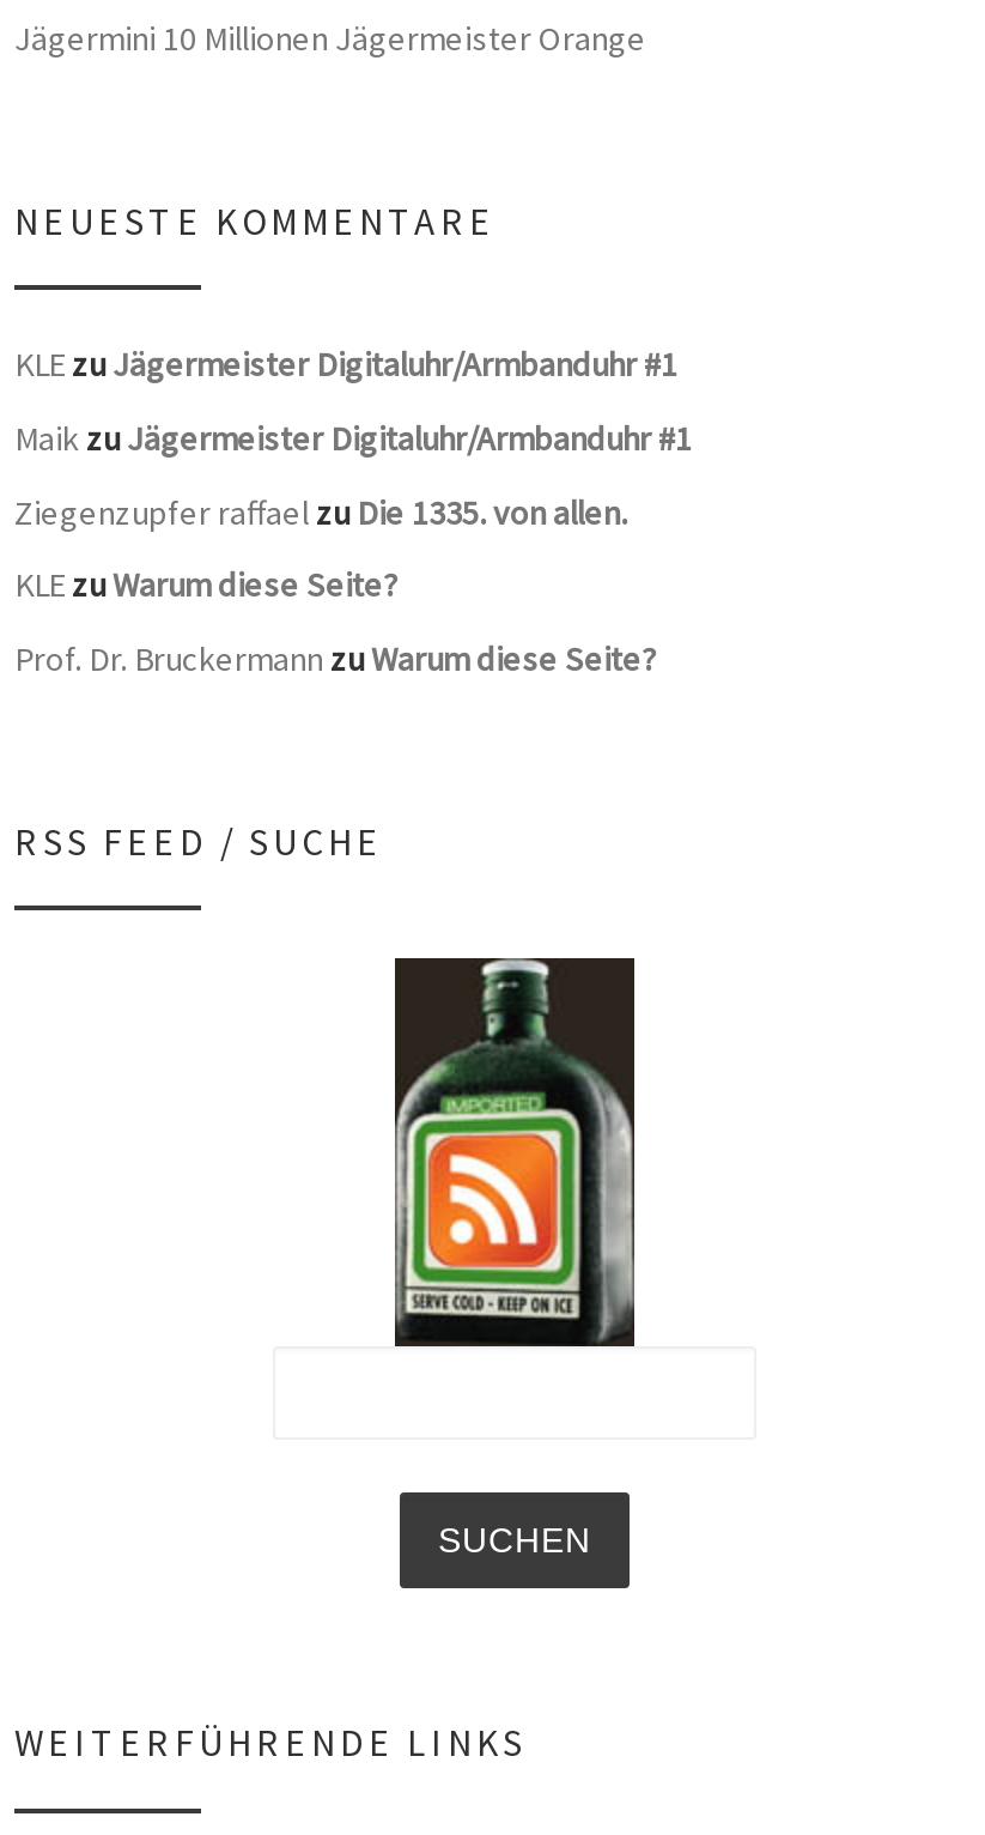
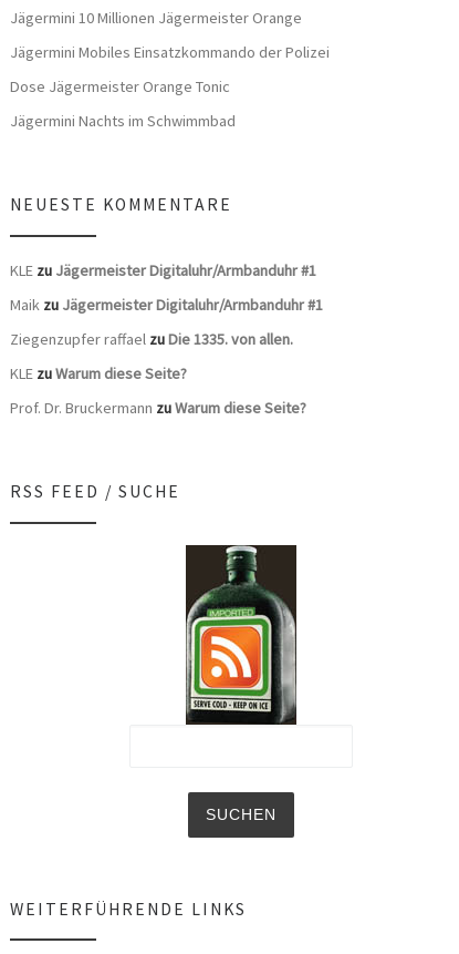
+ Jägermini Mobiles Einsatzkommando der Polizei
+ Dose Jägermeister Orange Tonic
+ Jägermini Nachts im Schwimmbad
